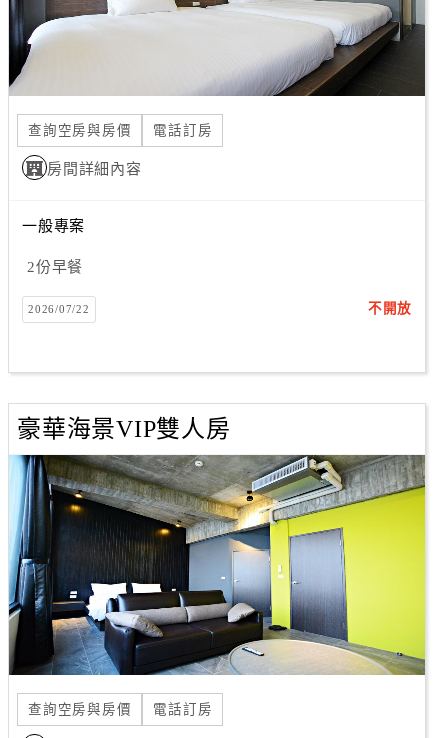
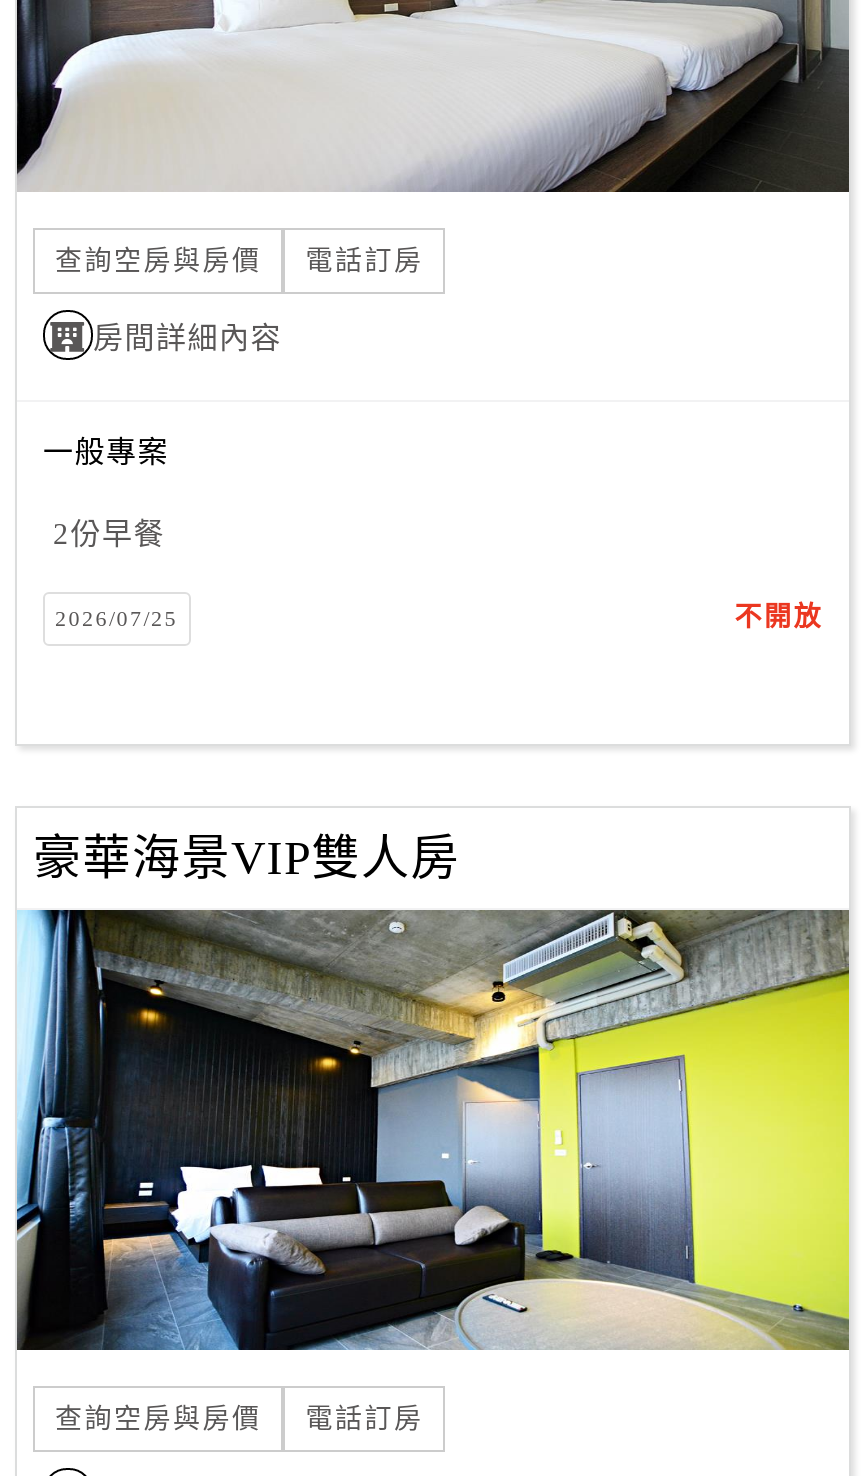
- 2026/07/22
+ 2026/07/25
